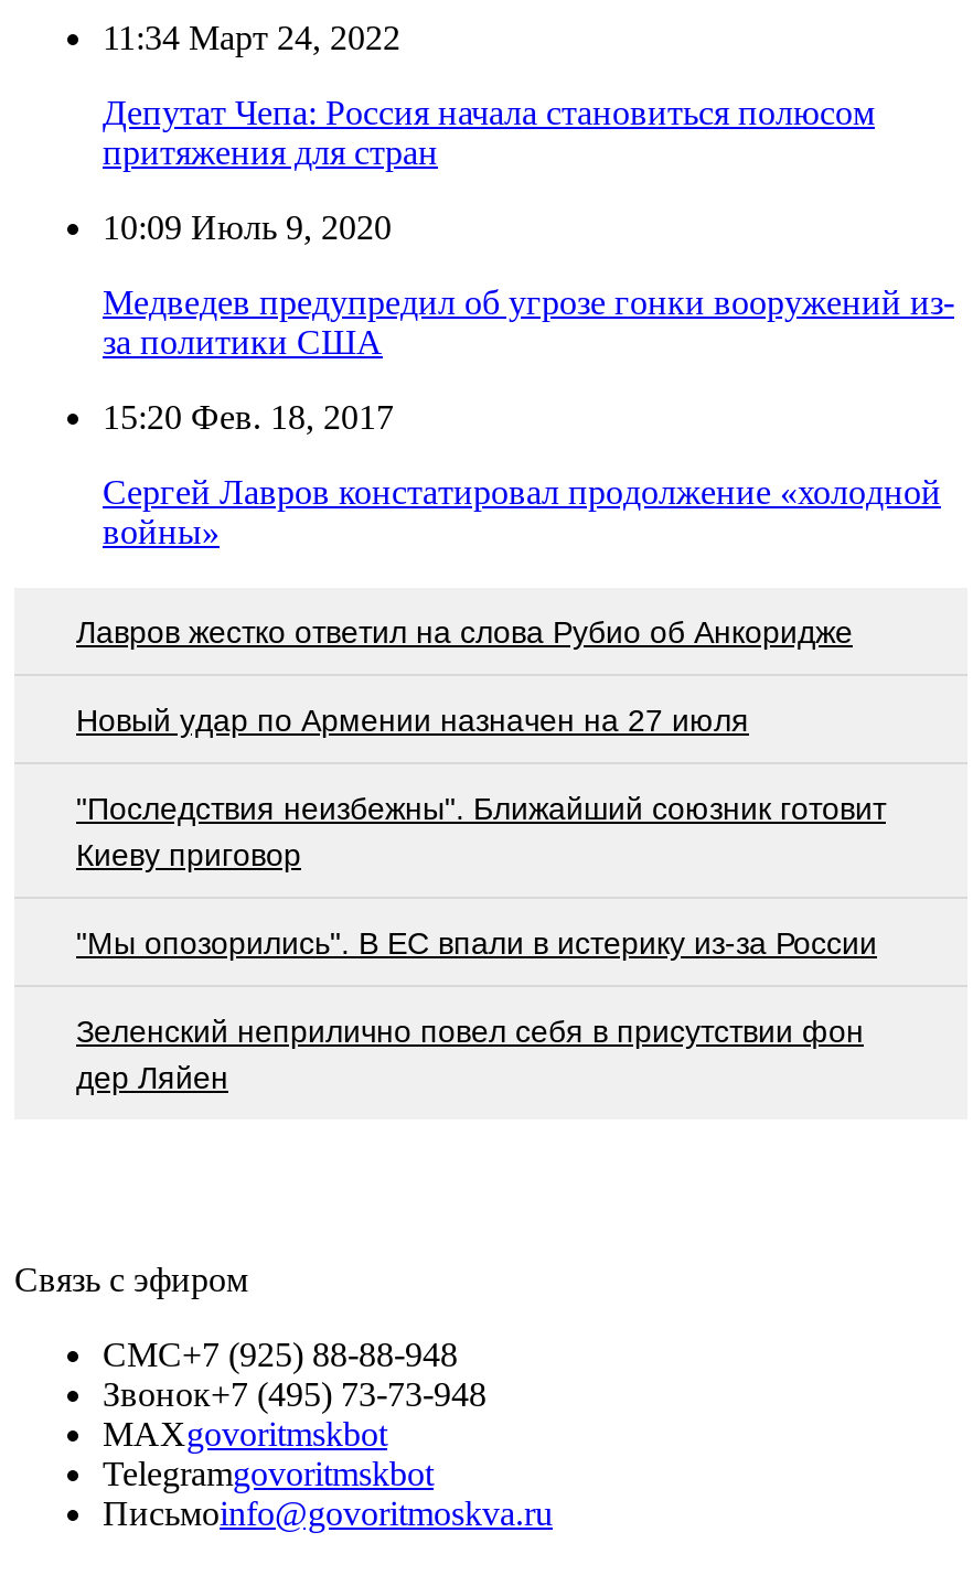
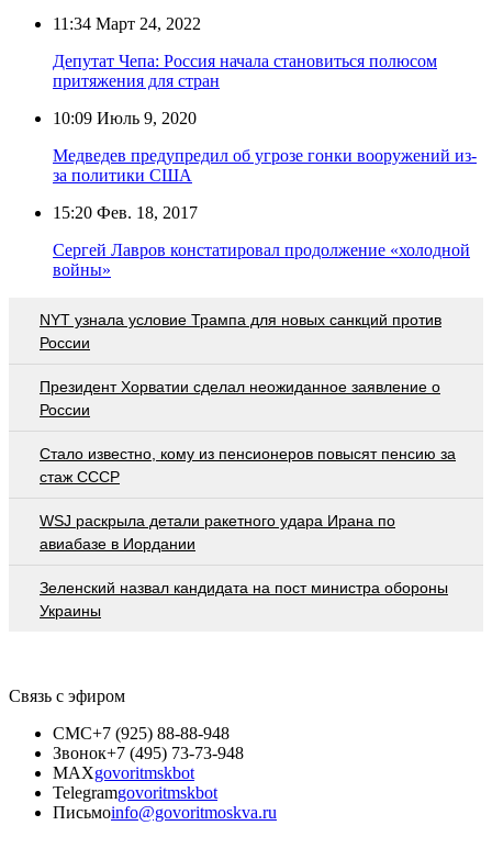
- Лавров жестко ответил на слова Рубио об Анкоридже
+ NYT узнала условие Трампа для новых санкций против
+ России

- Новый удар по Армении назначен на 27 июля
+ Президент Хорватии сделал неожиданное заявление о
+ России

- "Последствия неизбежны". Ближайший союзник готовит
- Киеву приговор
+ Стало известно, кому из пенсионеров повысят пенсию за
+ стаж СССР

- "Мы опозорились". В ЕС впали в истерику из-за России
+ WSJ раскрыла детали ракетного удара Ирана по
+ авиабазе в Иордании

- Зеленский неприлично повел cебя в присутствии фон
- дер Ляйен
+ Зеленский назвал кандидата на пост министра обороны
+ Украины
